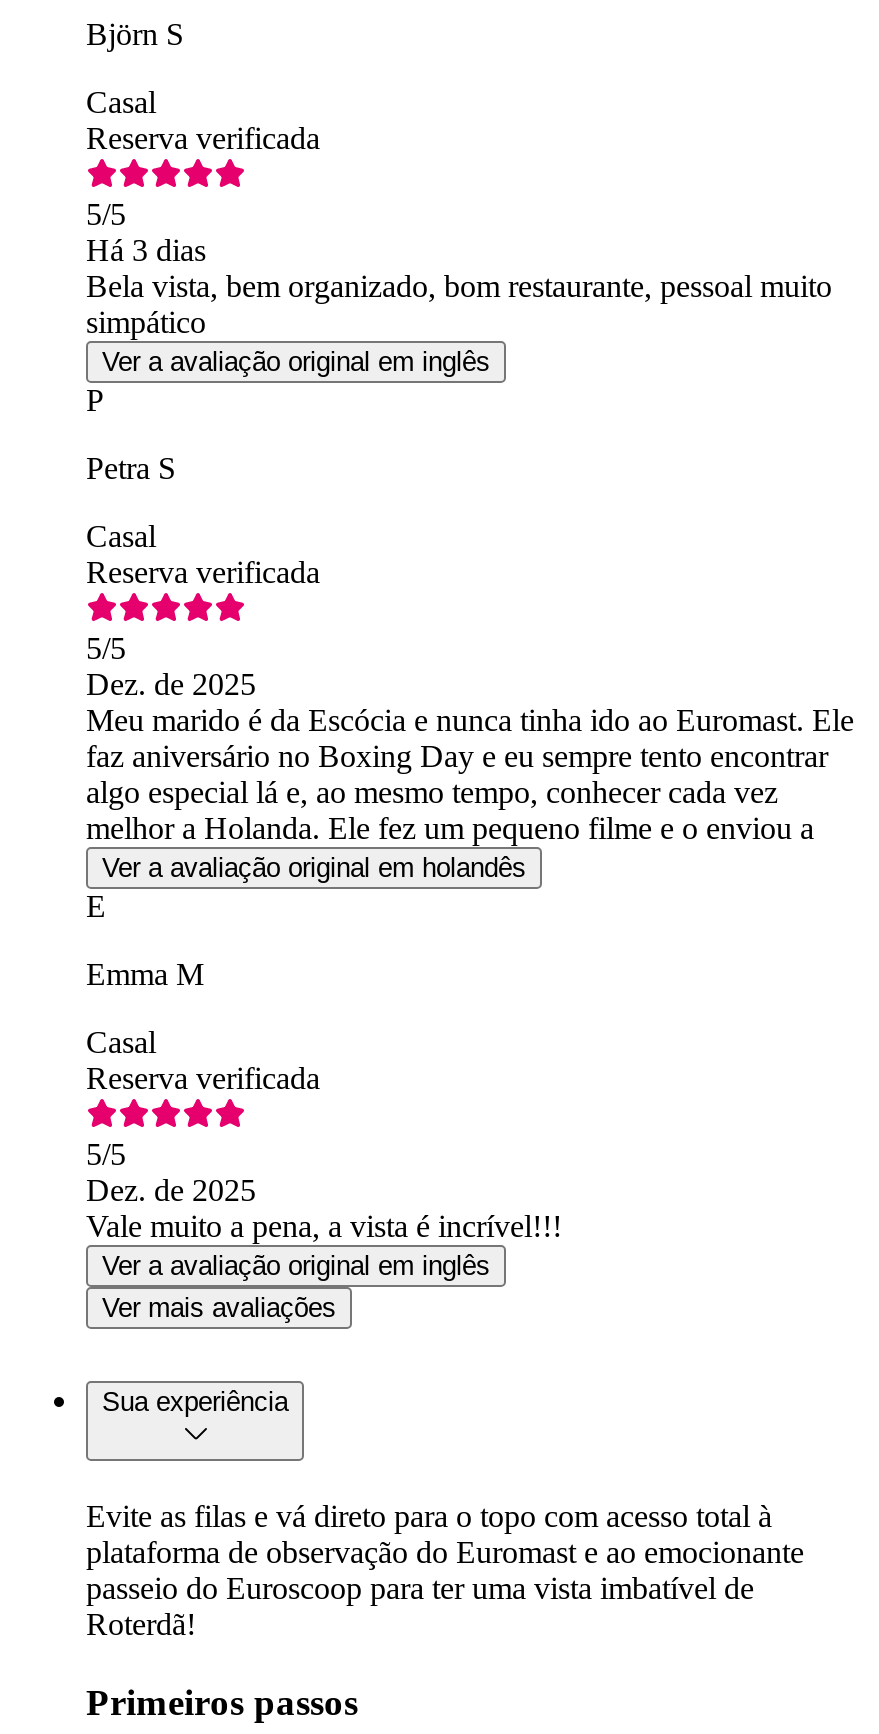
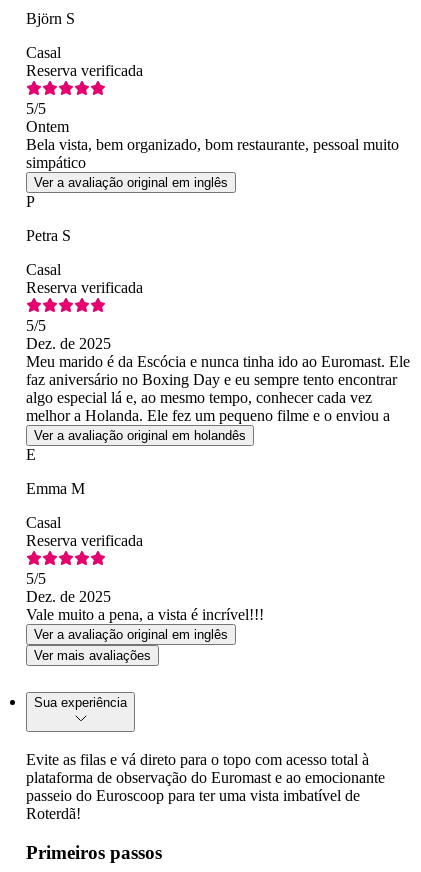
- Há 3 dias
+ Ontem
